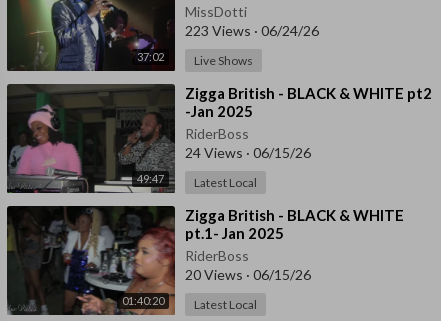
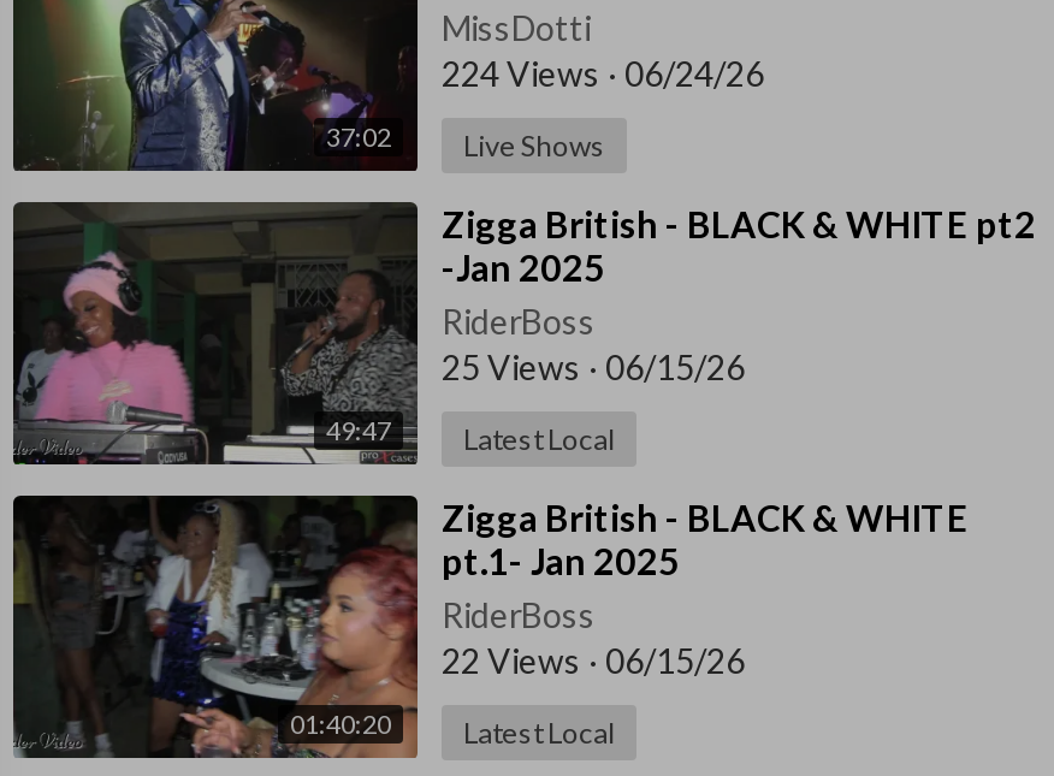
- 223 Views · 06/24/26
+ 224 Views · 06/24/26

- 24 Views · 06/15/26
+ 25 Views · 06/15/26

- 20 Views · 06/15/26
+ 22 Views · 06/15/26
